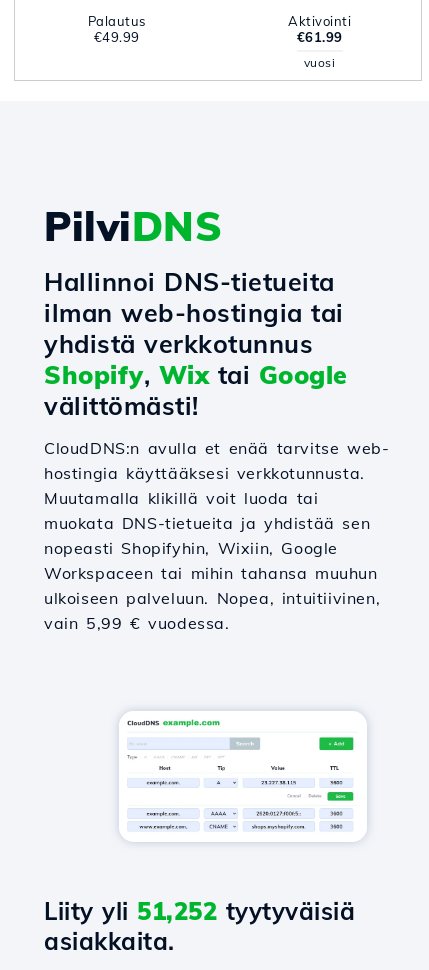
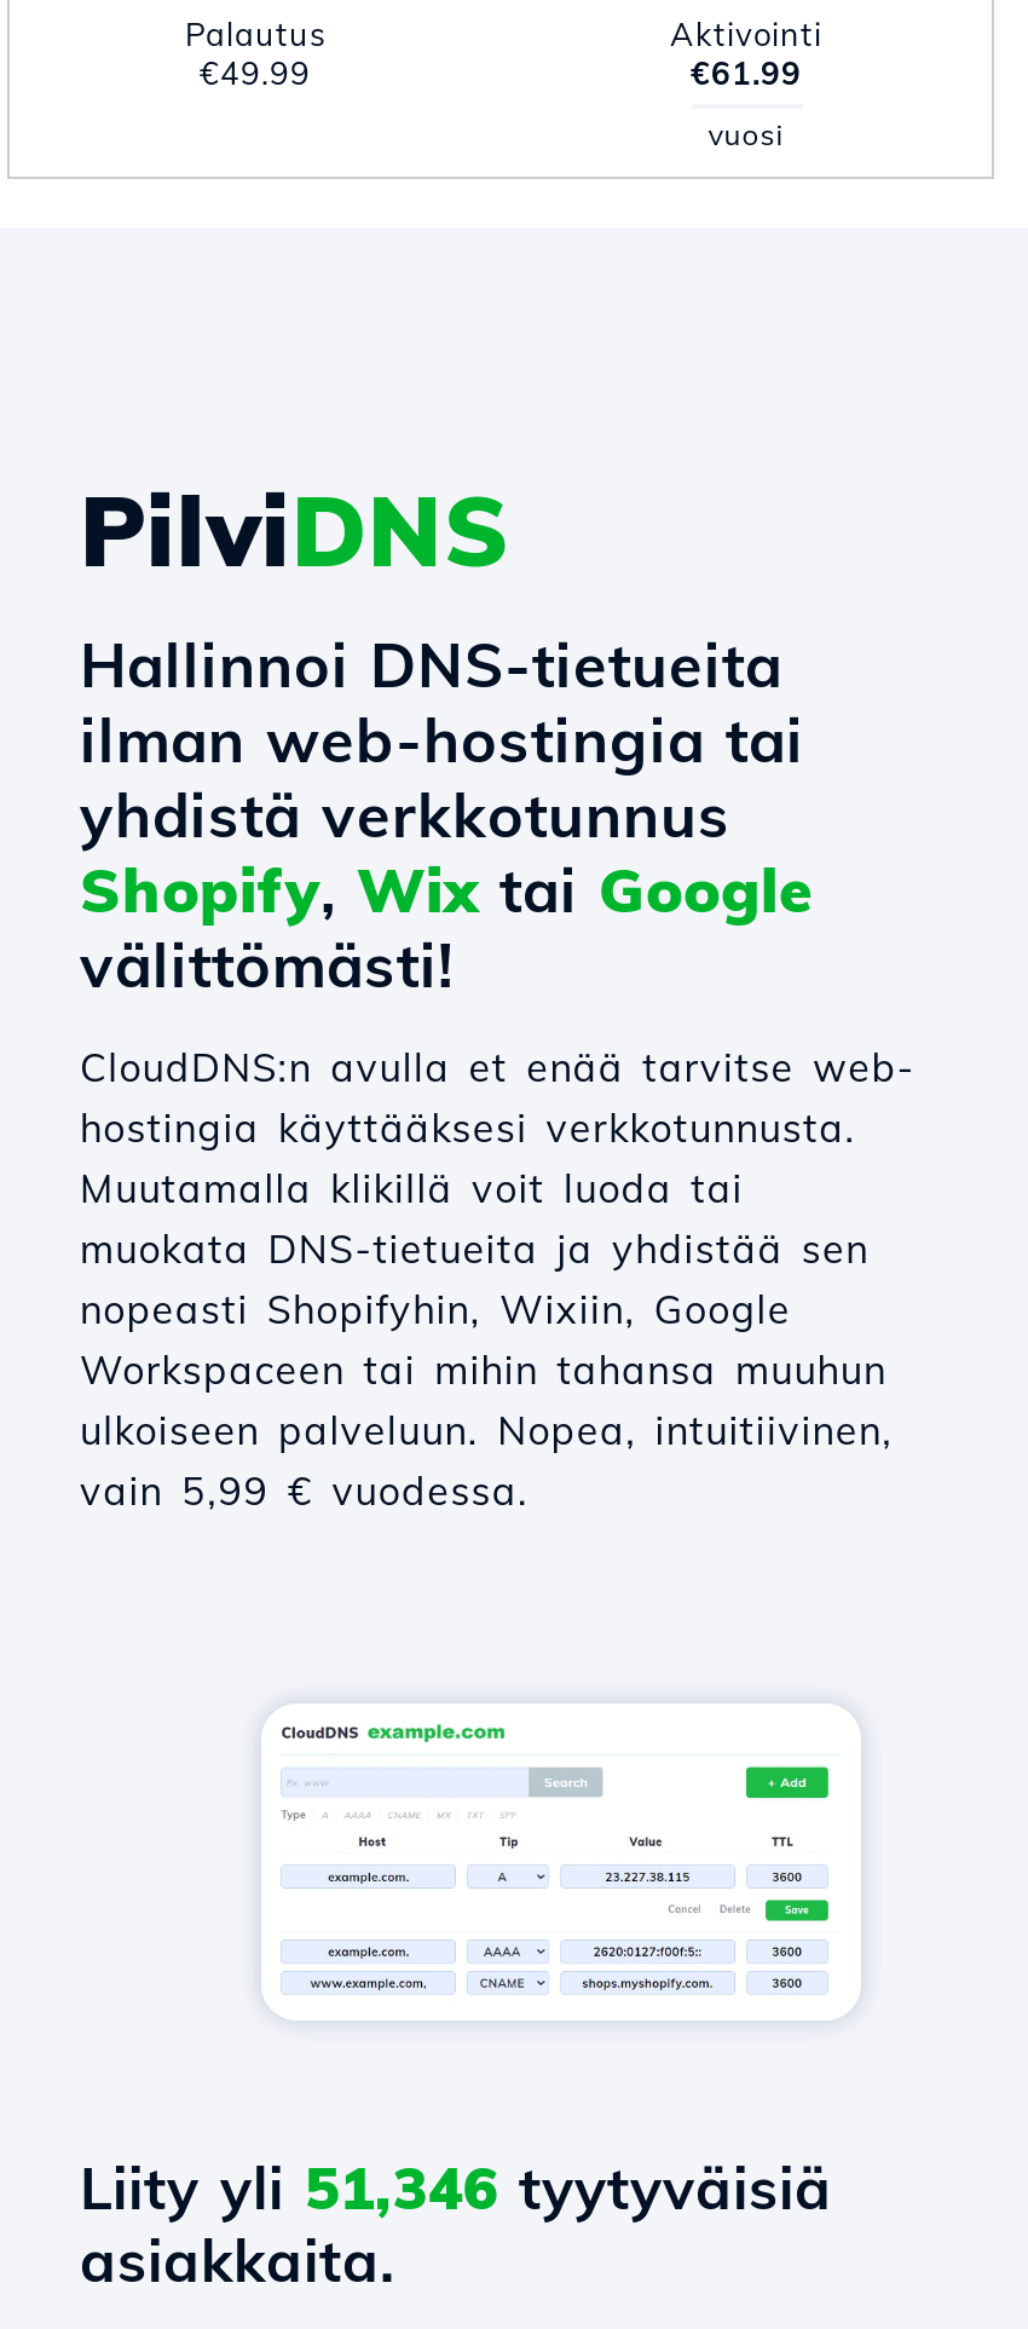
- Liity yli 51,252 tyytyväisiä
+ Liity yli 51,346 tyytyväisiä
